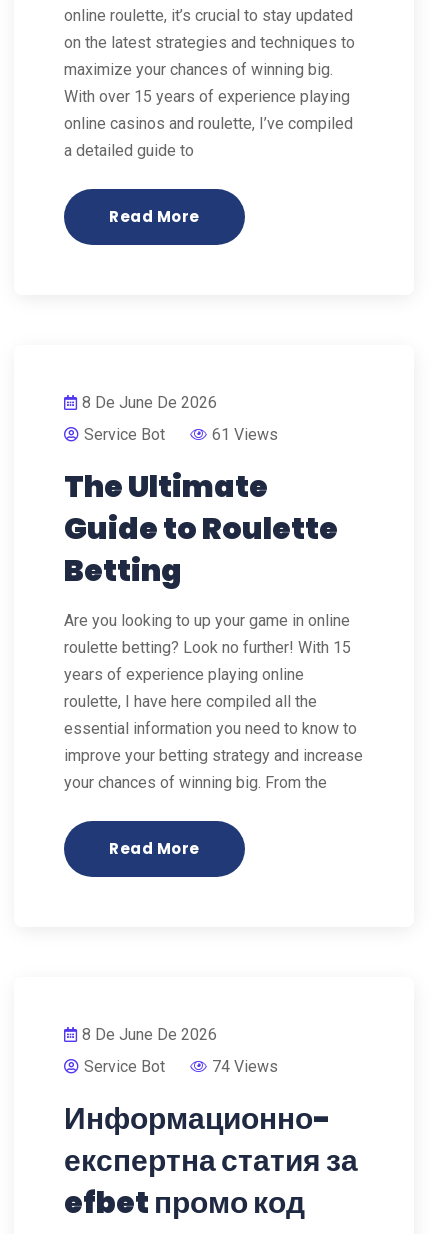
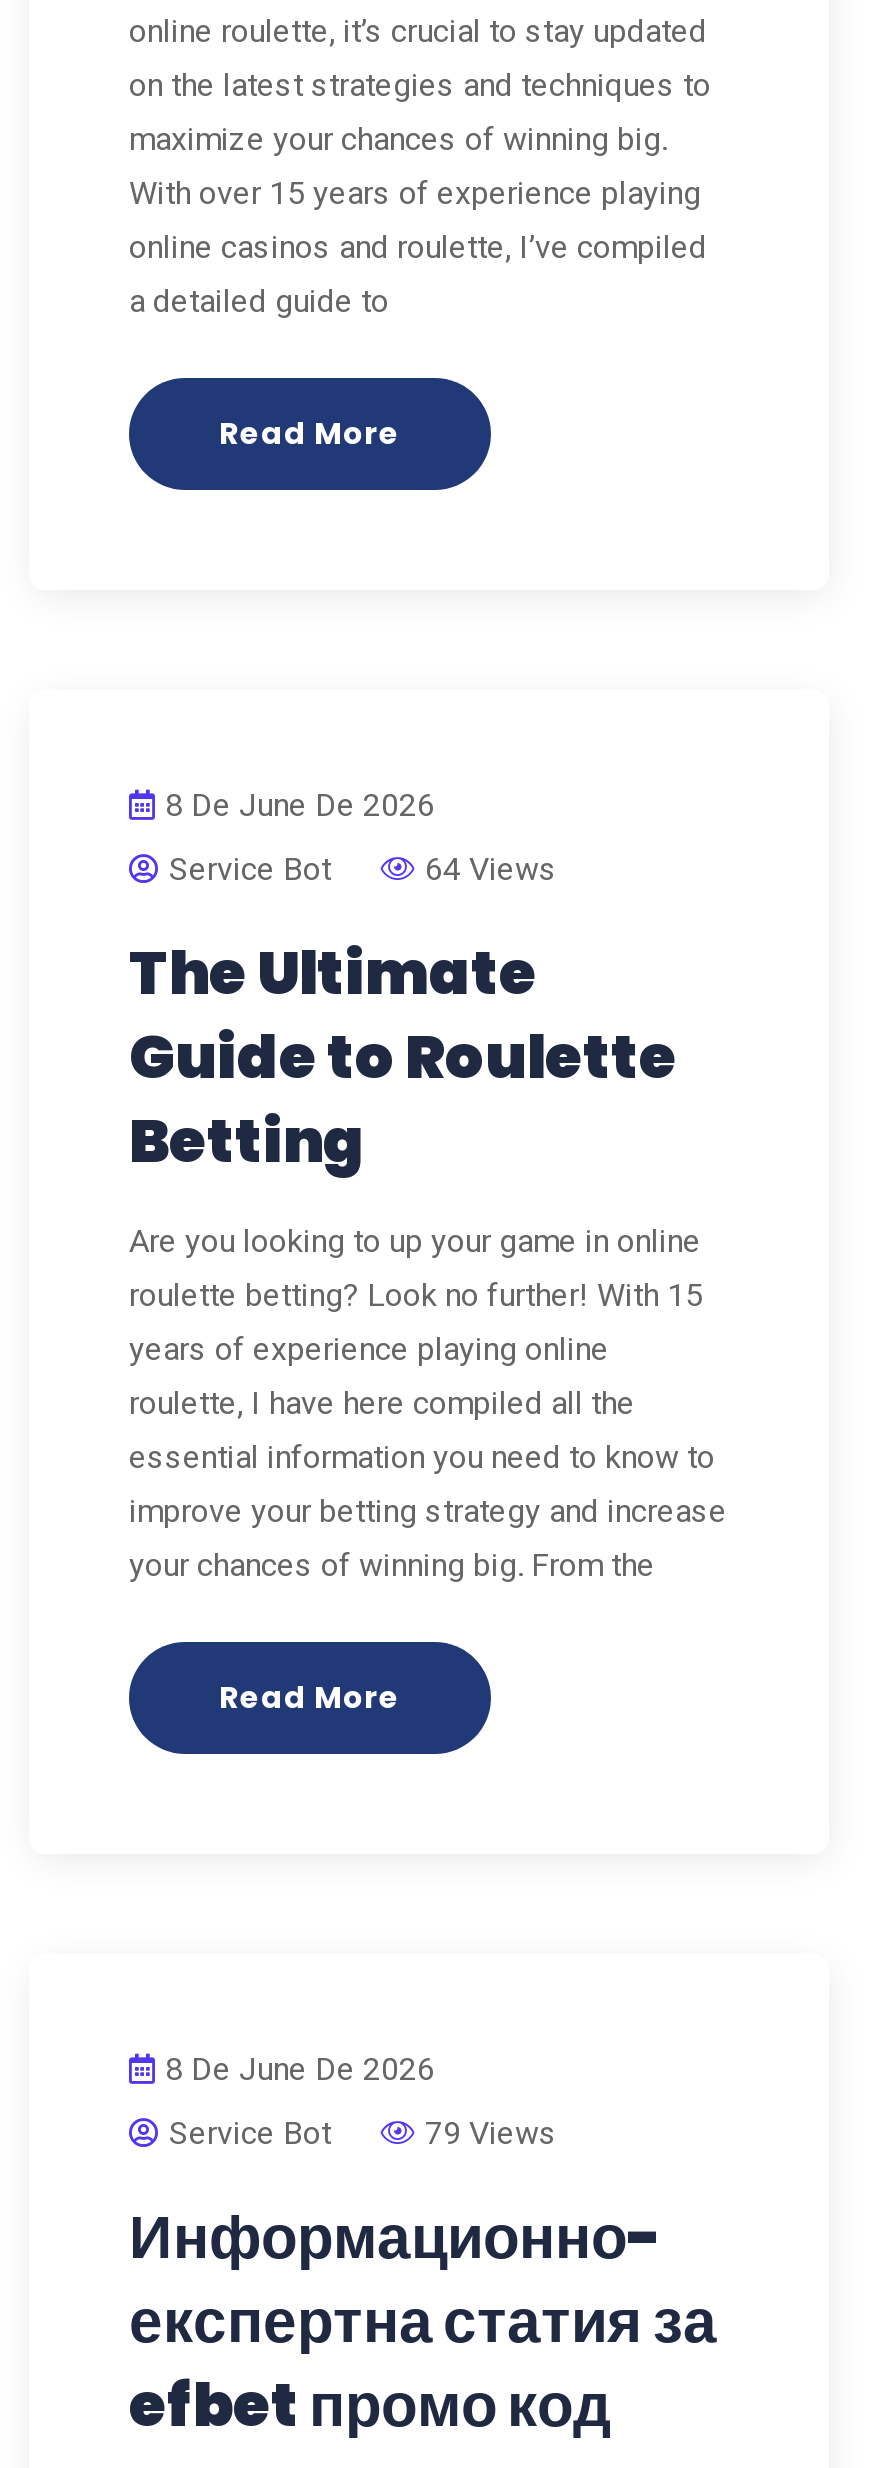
- 61 Views
+ 64 Views

- 74 Views
+ 79 Views
